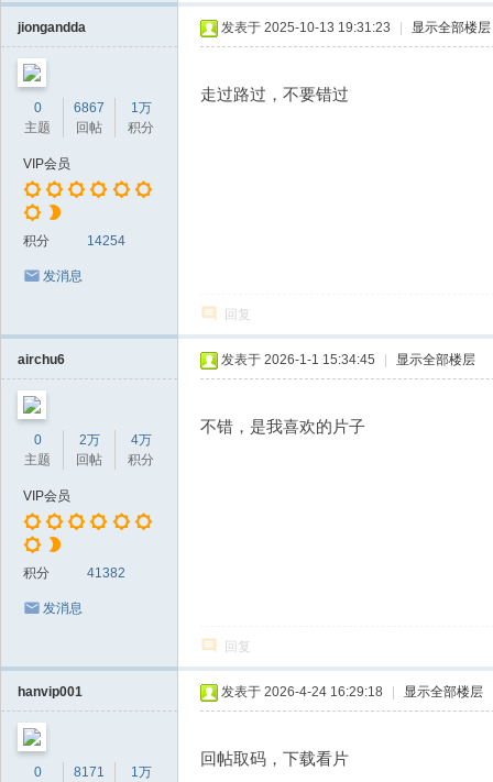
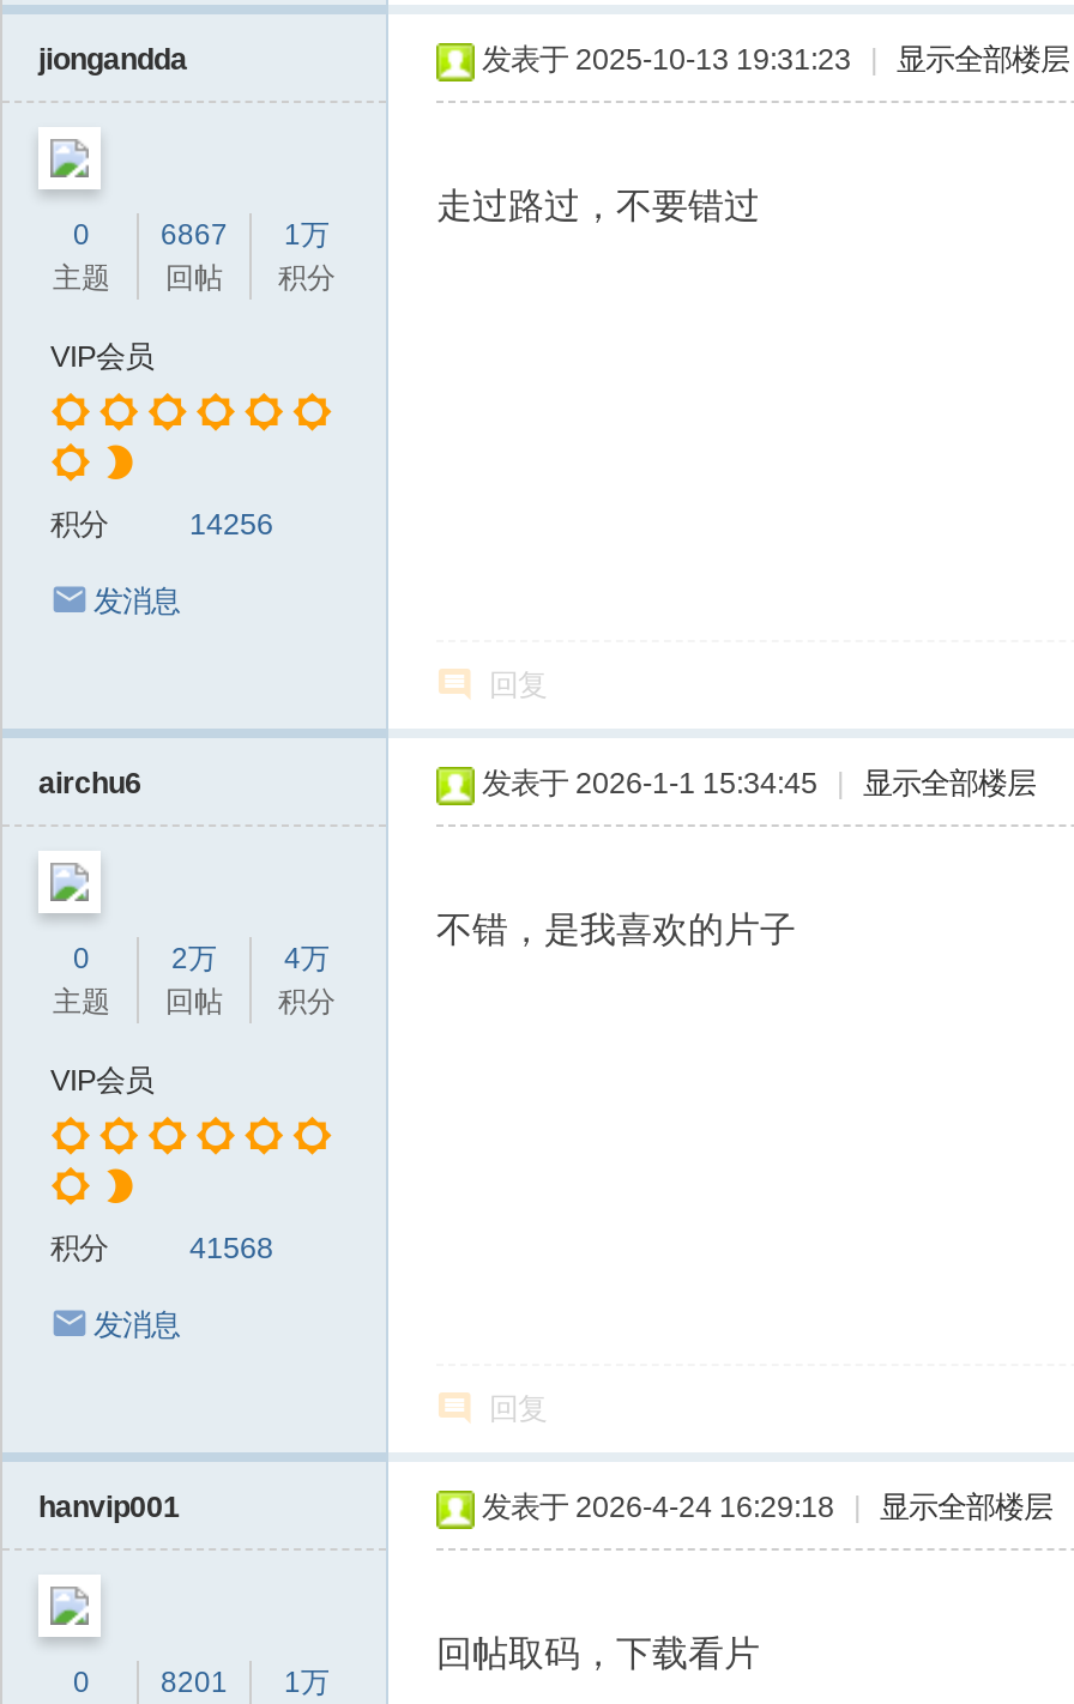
- 14254
+ 14256

- 41382
+ 41568

- 8171 1万
+ 8201 1万
